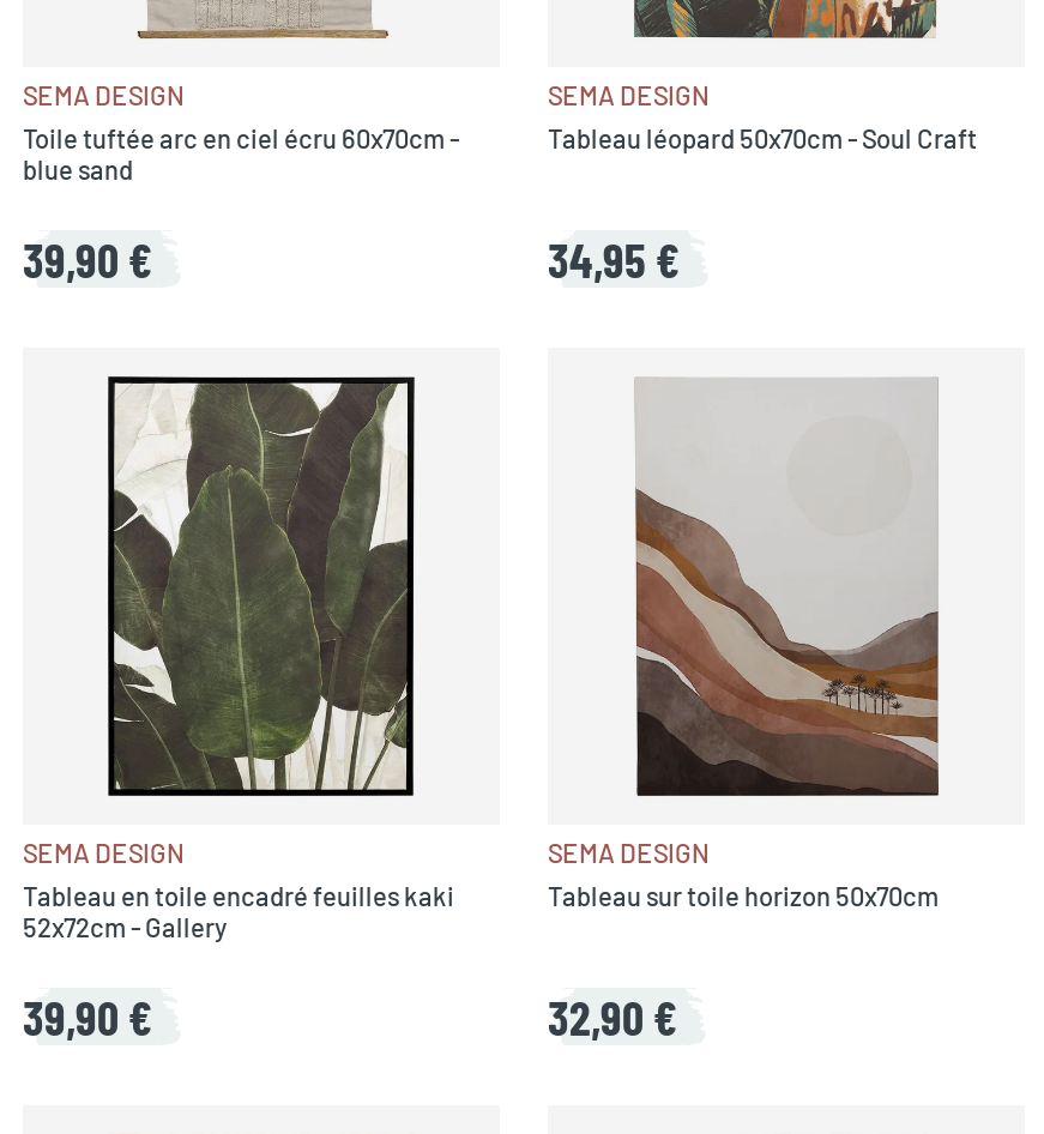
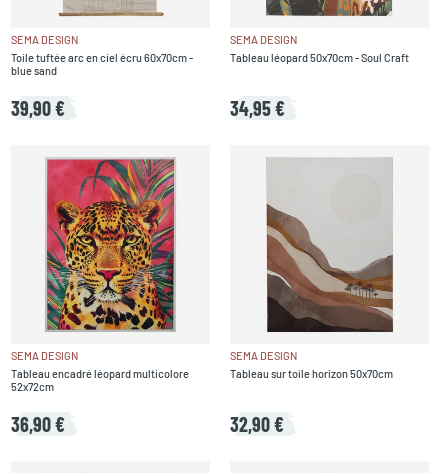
- [image]
- Tableau en toile encadré feuilles kaki
- 52x72cm - Gallery
+ [image]
+ Tableau encadré léopard multicolore
+ 52x72cm

- 39,90 €
+ 36,90 €
